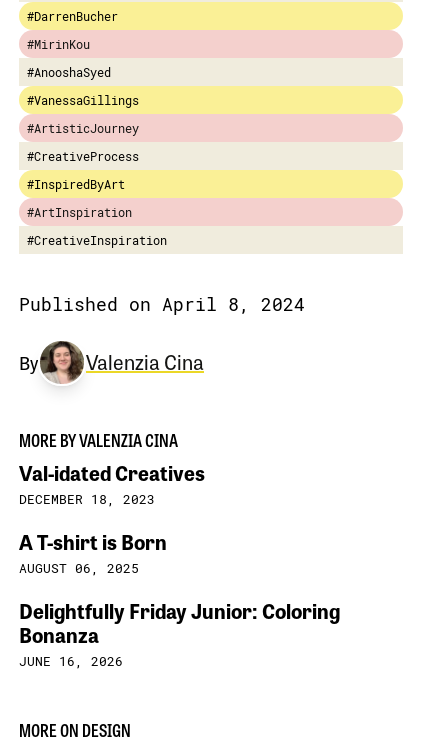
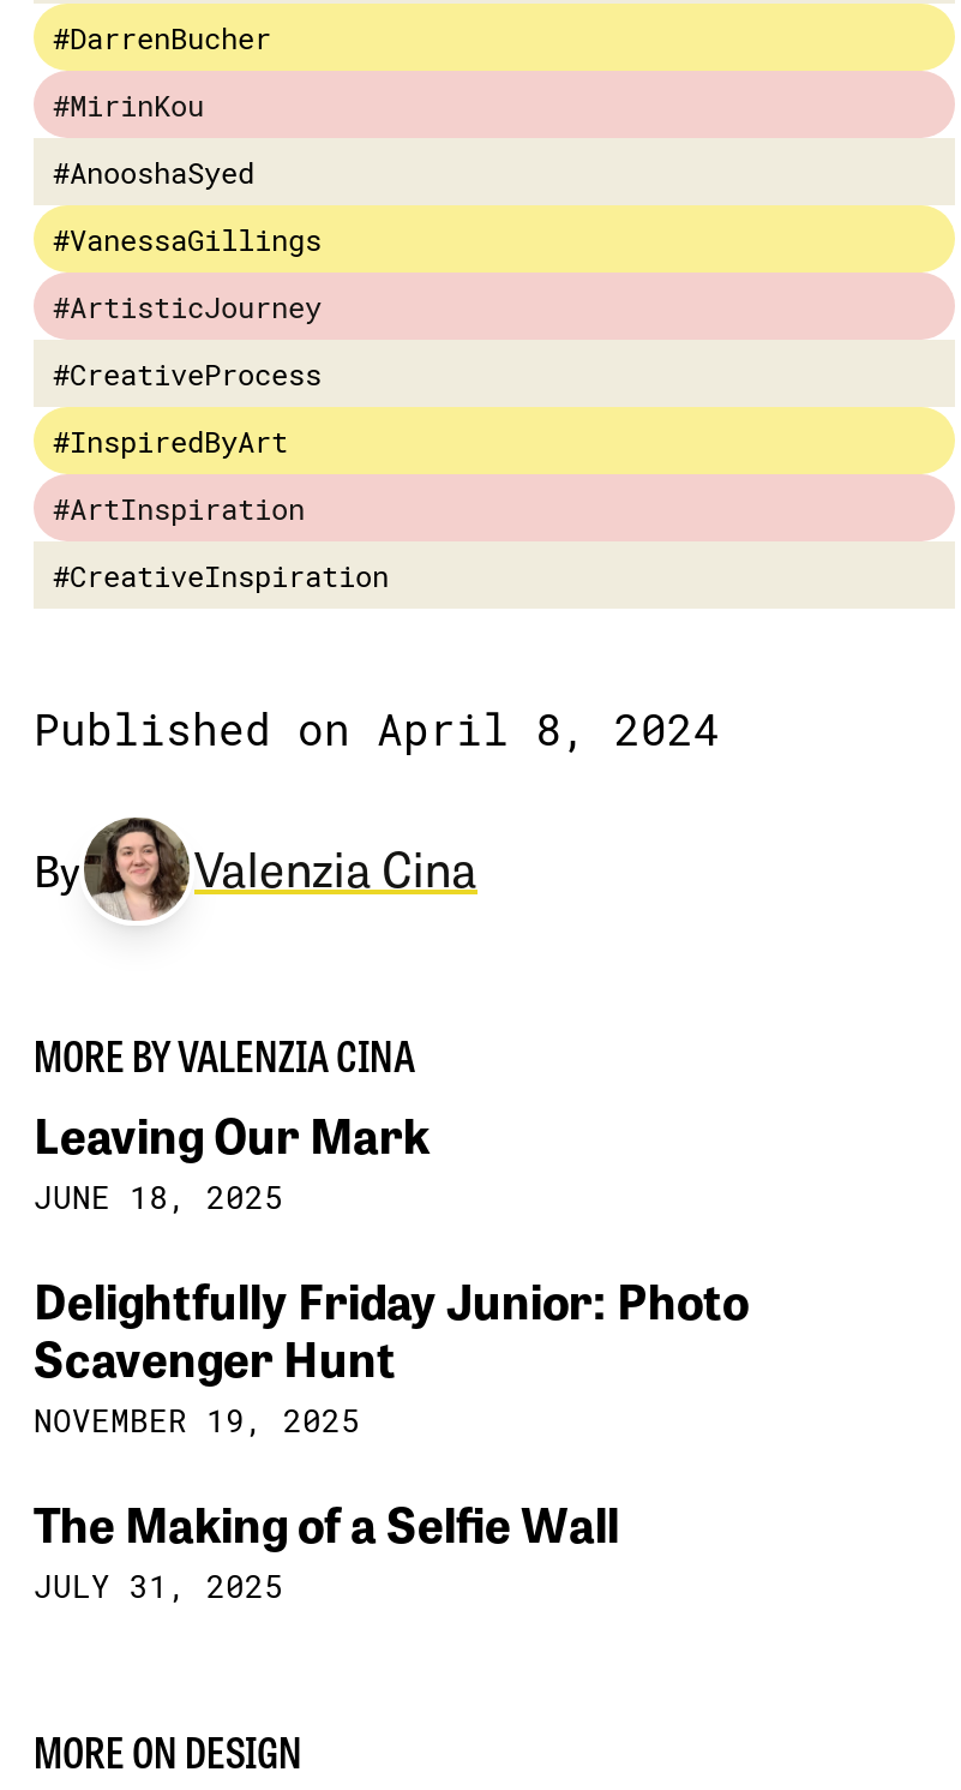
- Val-idated Creatives
- DECEMBER 18, 2023
+ Leaving Our Mark
+ JUNE 18, 2025

- A T-shirt is Born
- AUGUST 06, 2025
+ Delightfully Friday Junior: Photo
+ Scavenger Hunt
+ NOVEMBER 19, 2025

- Delightfully Friday Junior: Coloring
- Bonanza
- JUNE 16, 2026
+ The Making of a Selfie Wall
+ JULY 31, 2025
